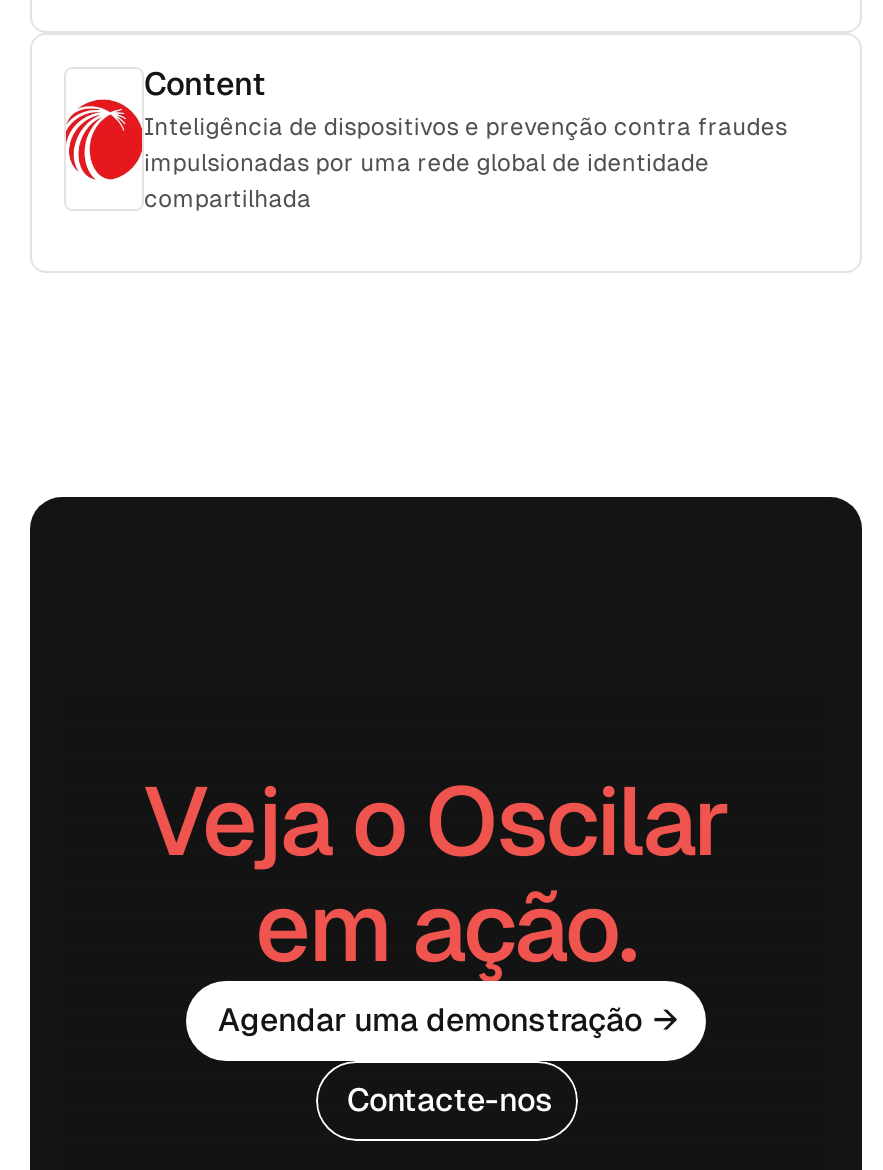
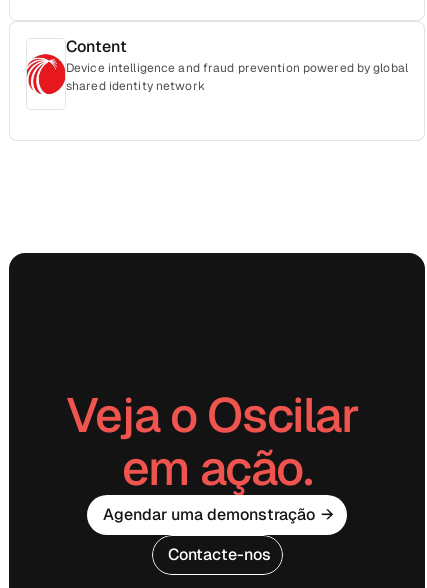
- Inteligência de dispositivos e prevenção contra fraudes
- impulsionadas por uma rede global de identidade
- compartilhada
+ Device intelligence and fraud prevention powered by global
+ shared identity network
